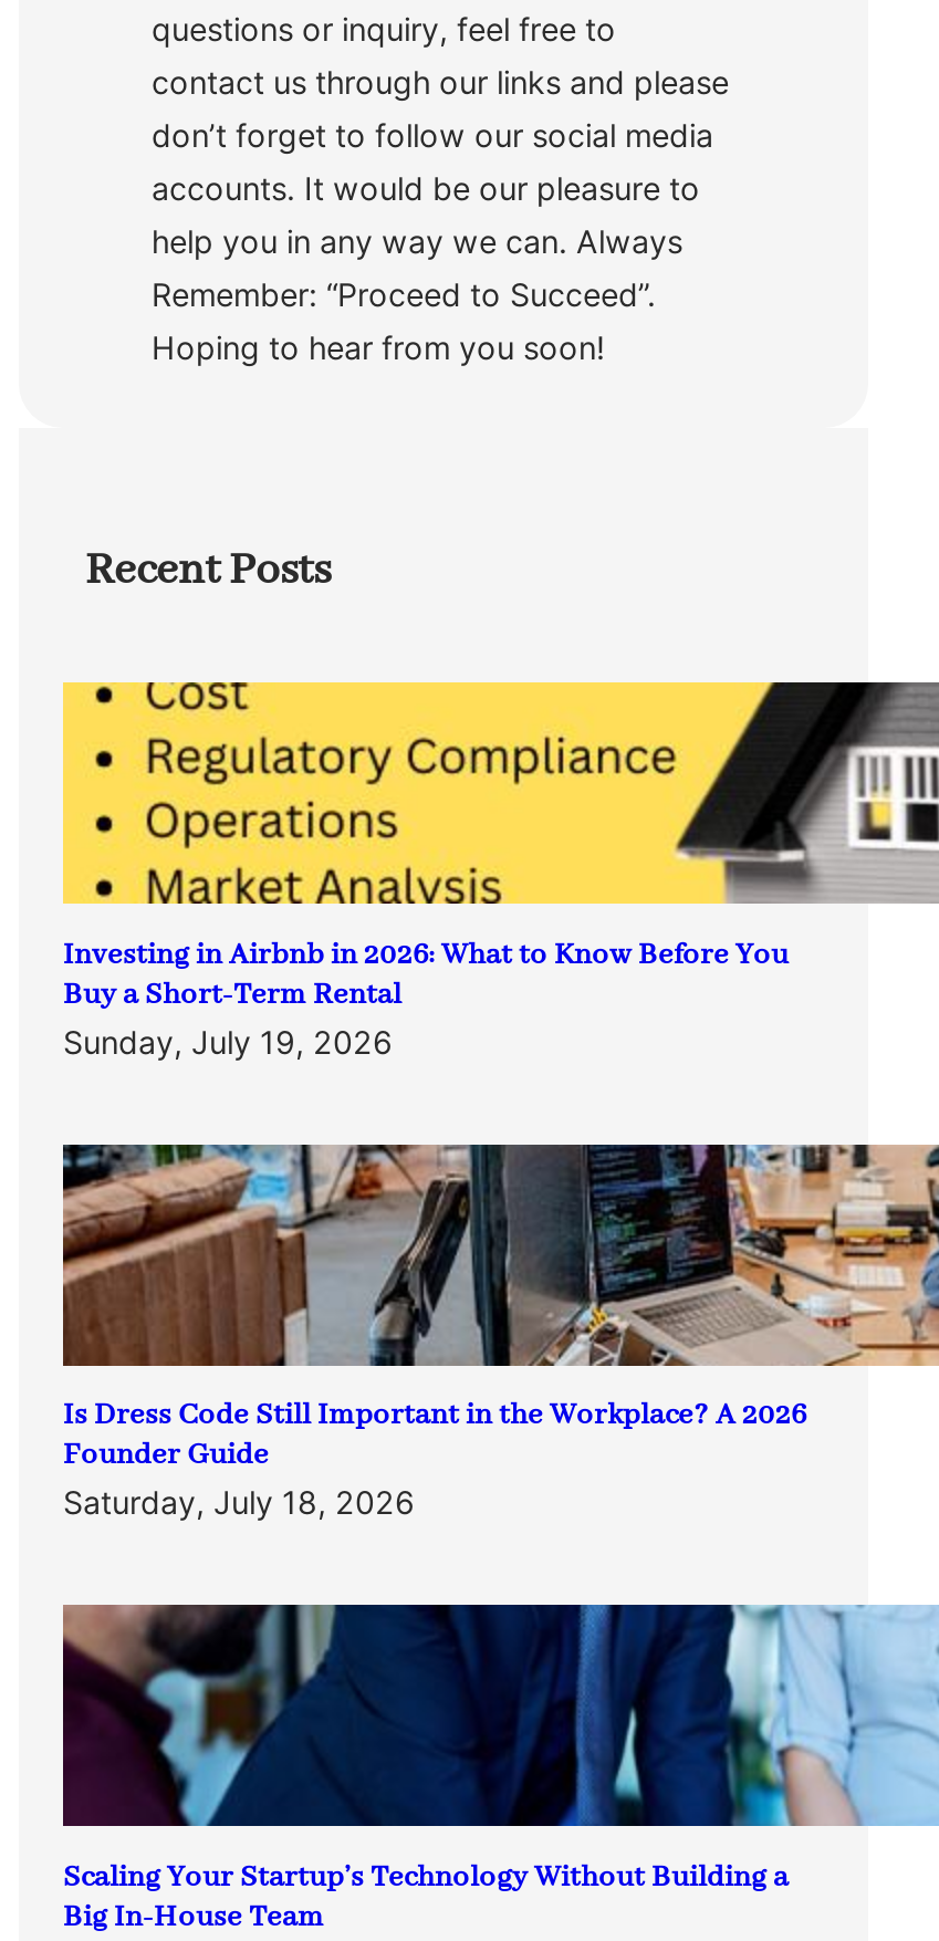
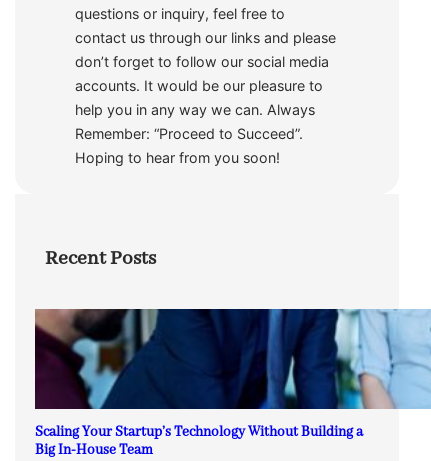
- [image]
- Investing in Airbnb in 2026: What to Know Before You
- Buy a Short-Term Rental
- Sunday, July 19, 2026

- [image]
- Is Dress Code Still Important in the Workplace? A 2026
- Founder Guide
- Saturday, July 18, 2026
